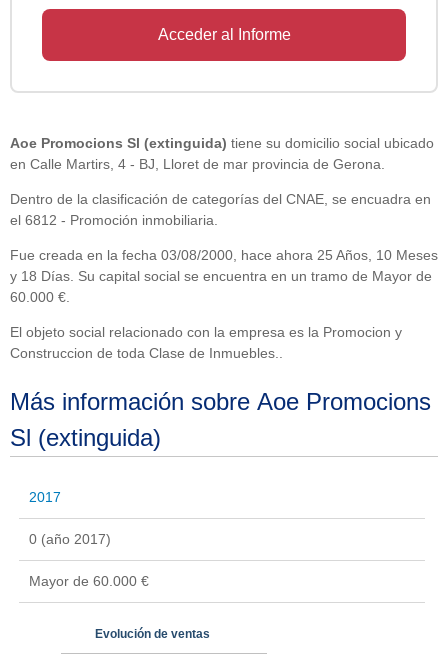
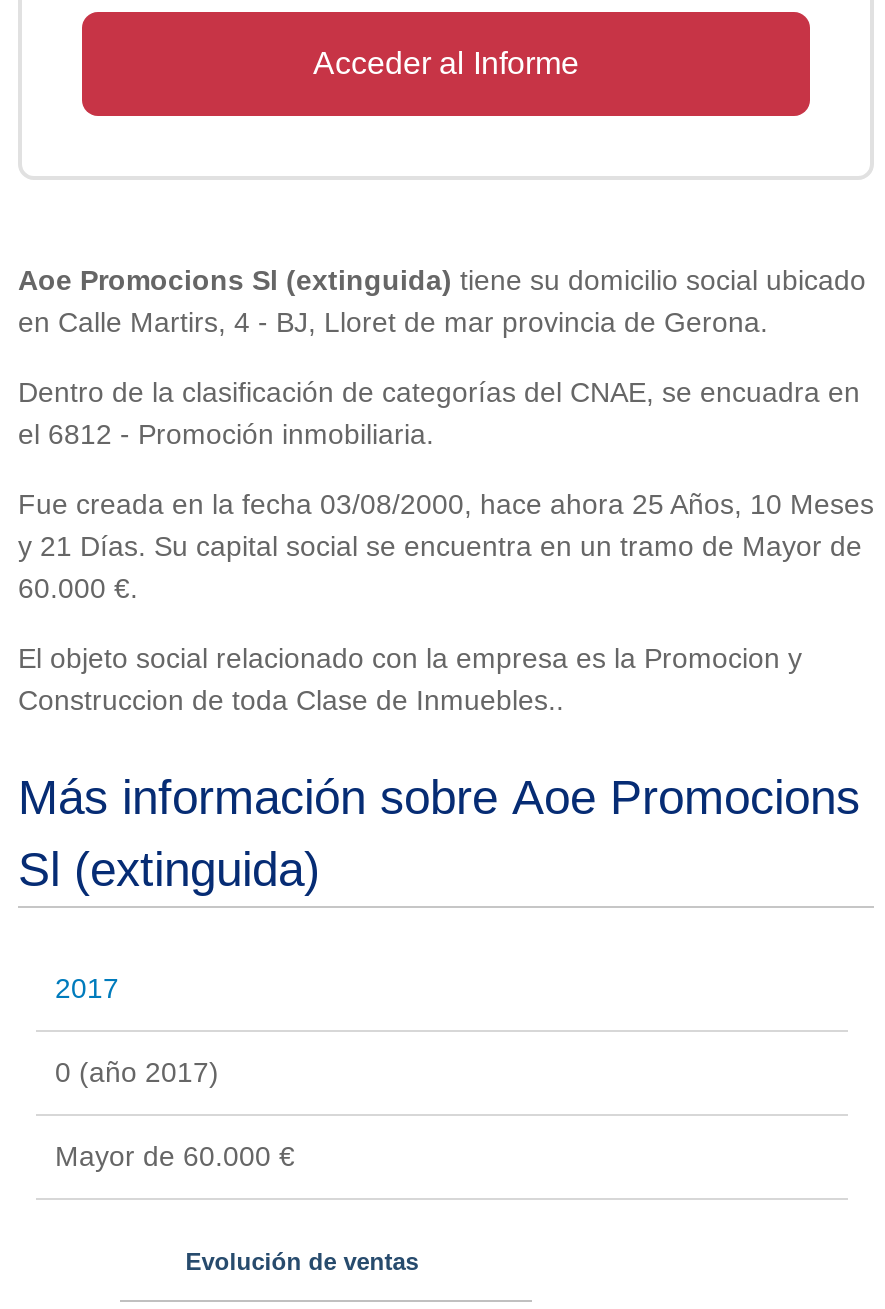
- y 18 Días. Su capital social se encuentra en un tramo de Mayor de
+ y 21 Días. Su capital social se encuentra en un tramo de Mayor de
